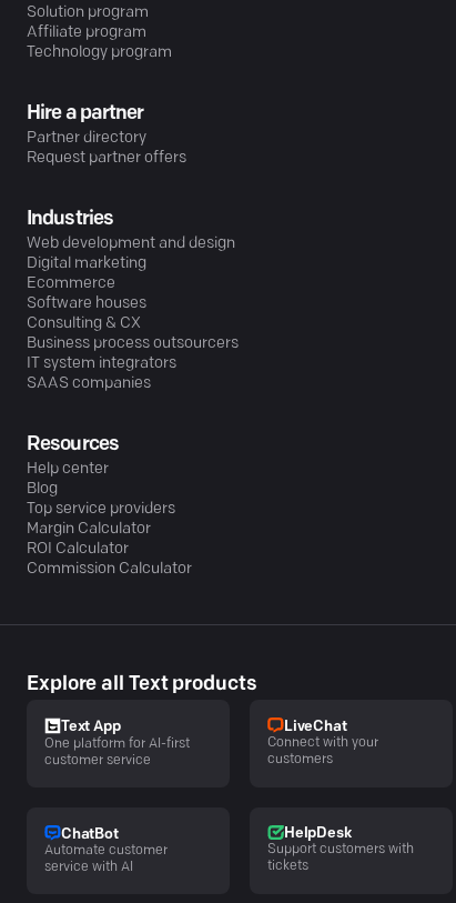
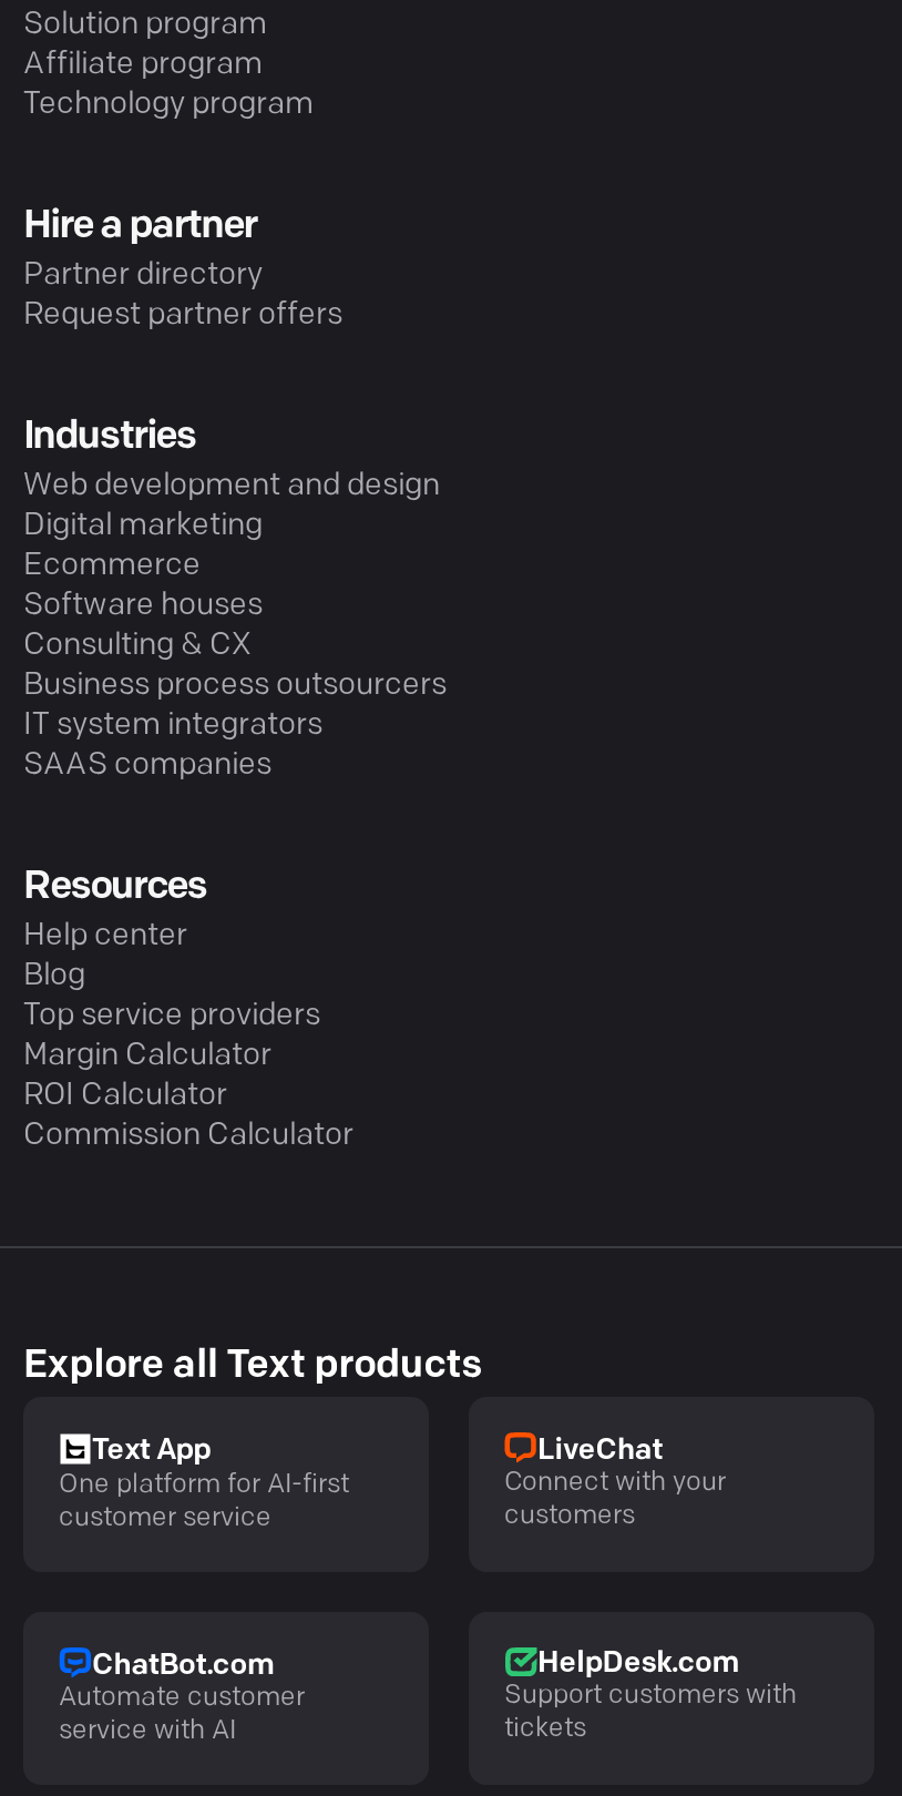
- ChatBot
+ ChatBot.com

- HelpDesk
+ HelpDesk.com
